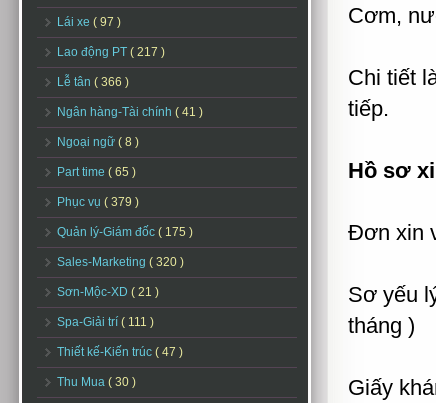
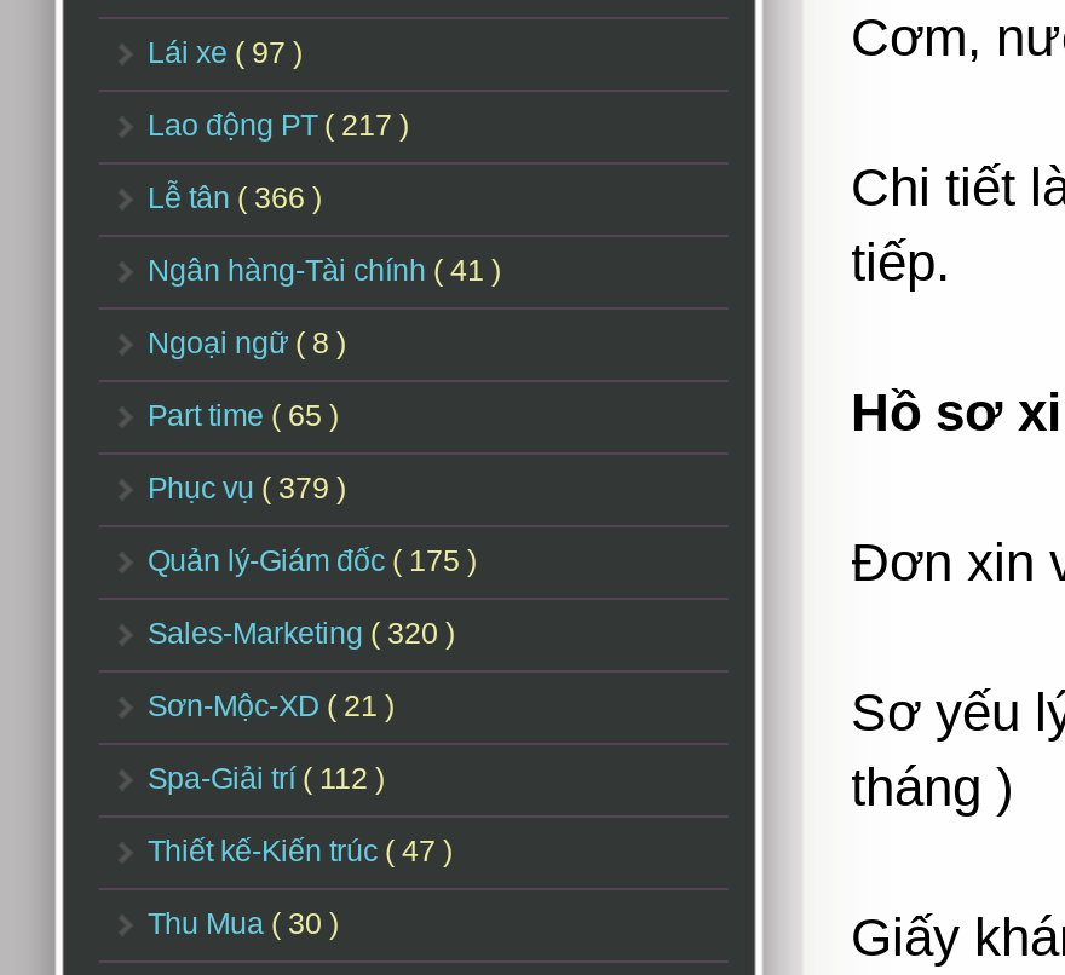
- Spa-Giải trí ( 111 )
+ Spa-Giải trí ( 112 )
